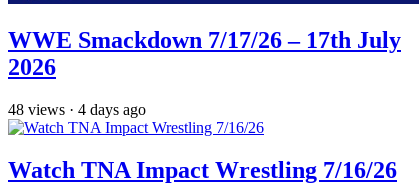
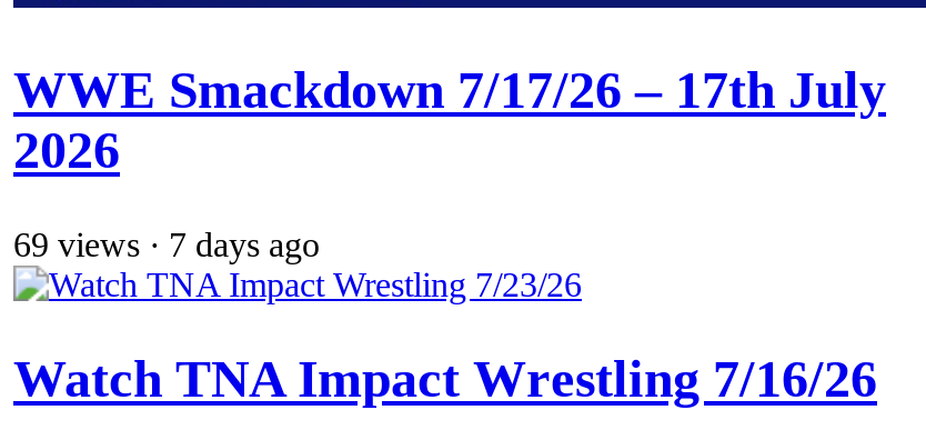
- 48 views · 4 days ago
+ 69 views · 7 days ago
